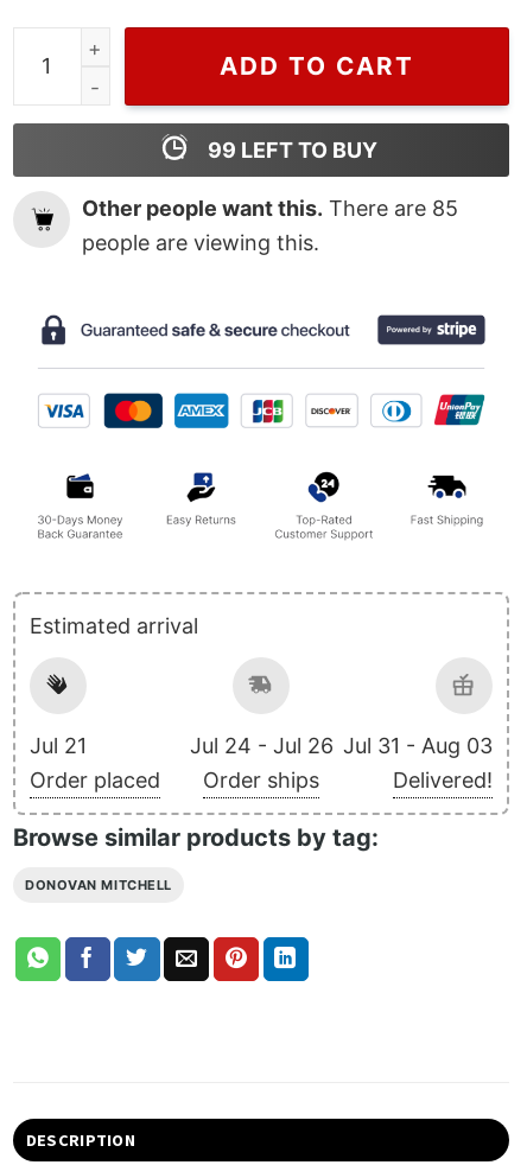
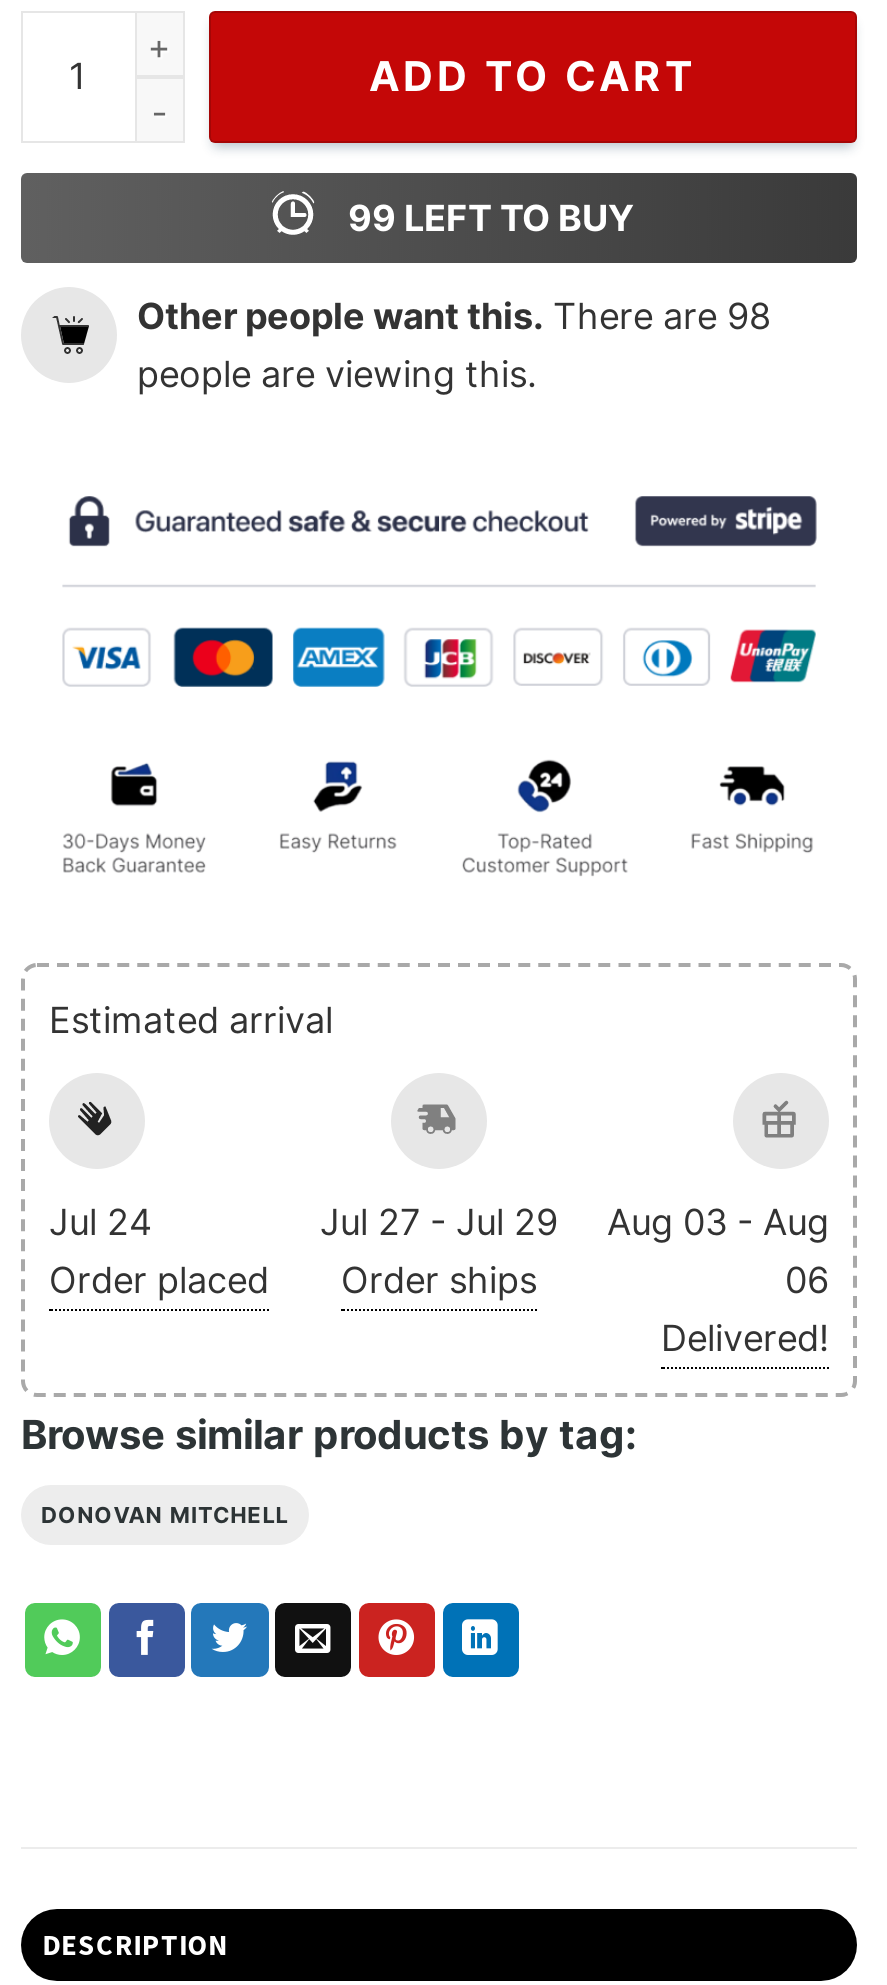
- Other people want this. There are 85
+ Other people want this. There are 98

- Jul 21
+ Jul 24

- Jul 24 - Jul 26
+ Jul 27 - Jul 29

- Jul 31 - Aug 03
+ Aug 03 - Aug
+ 06
